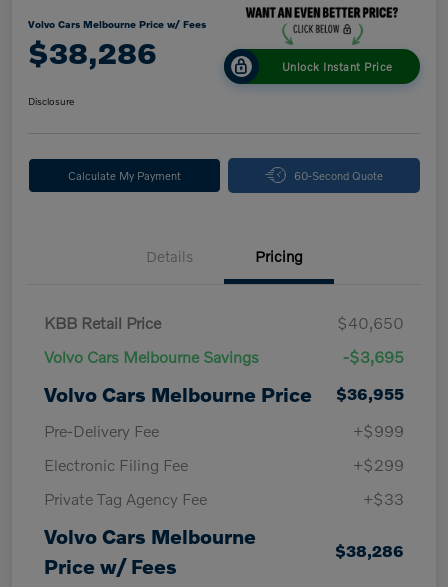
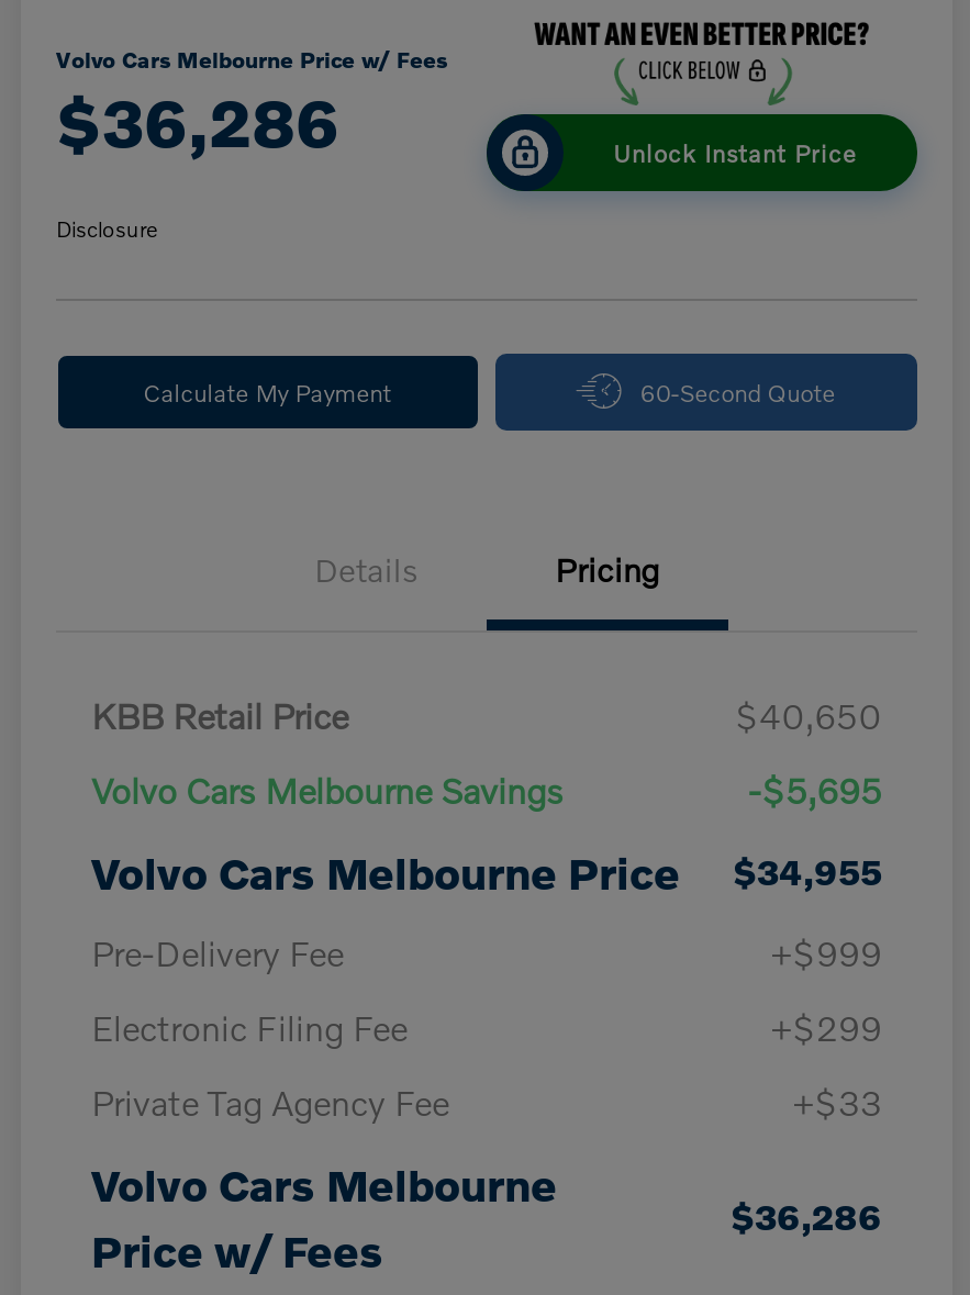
- $38,286
+ $36,286

- -$3,695
+ -$5,695

- Volvo Cars Melbourne Price $36,955
+ Volvo Cars Melbourne Price $34,955

- $38,286
+ $36,286
